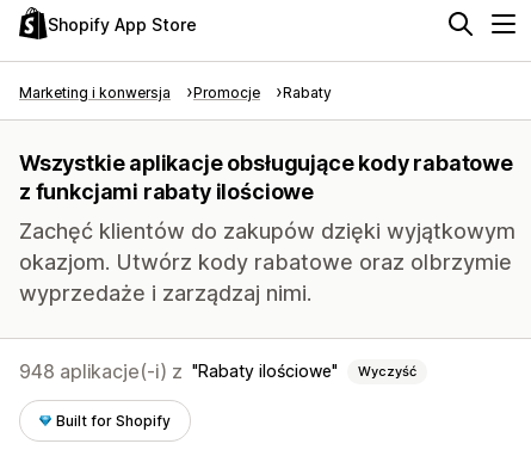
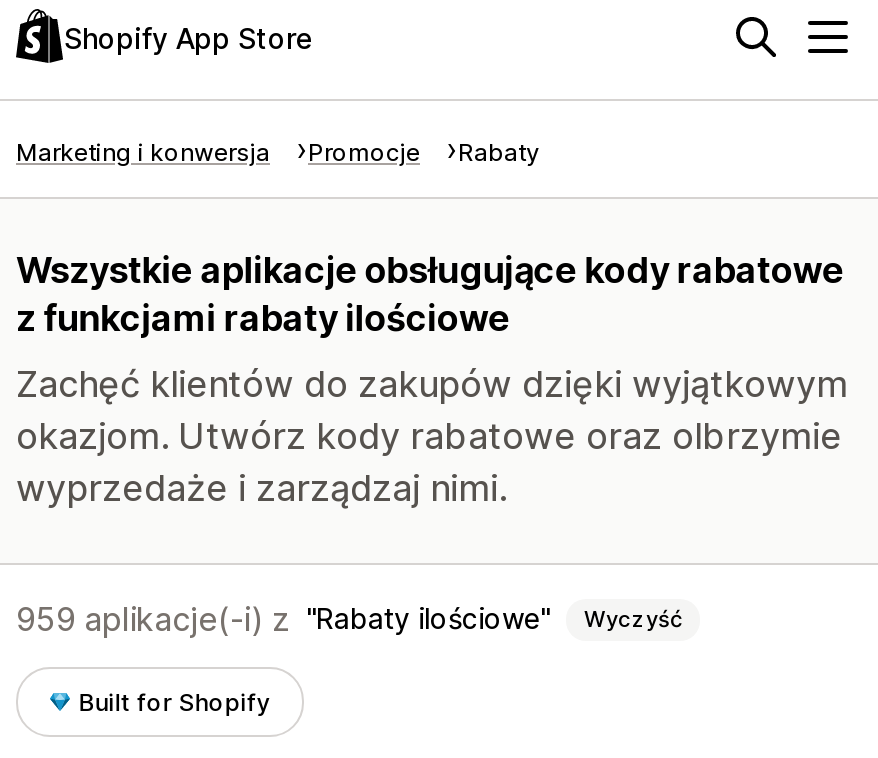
- 948 aplikacje(-i) z Rabaty ilościowe Wyczyść
+ 959 aplikacje(-i) z Rabaty ilościowe Wyczyść
